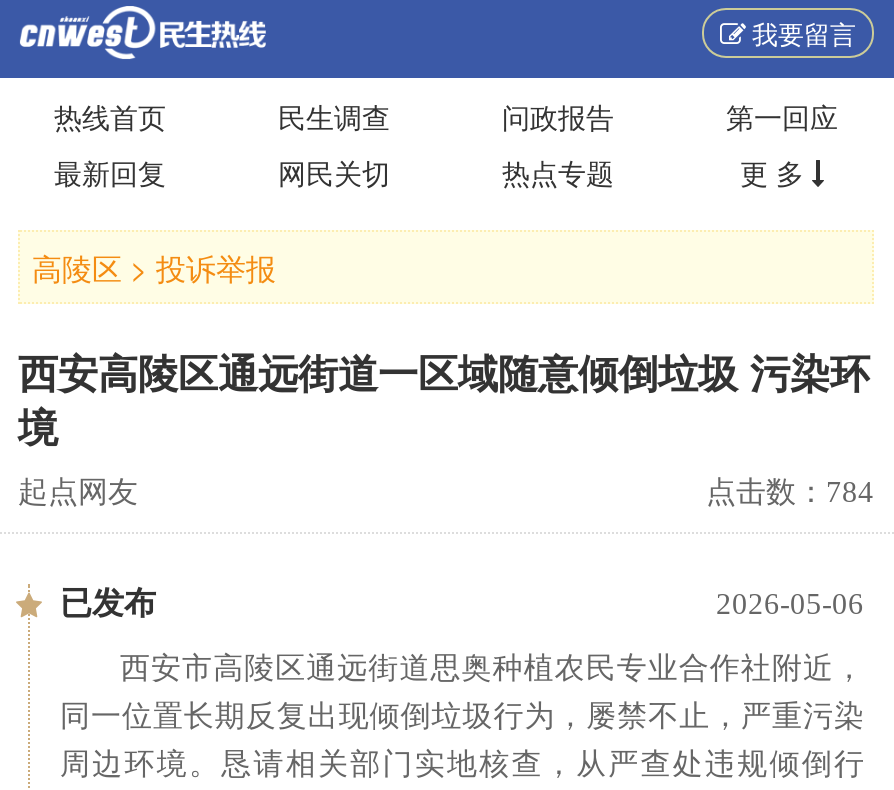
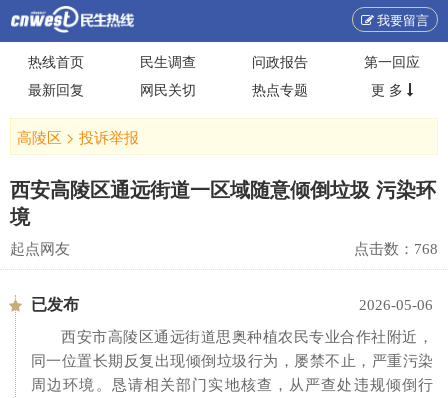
- 点击数：784
+ 点击数：768
